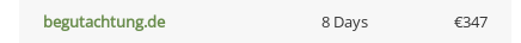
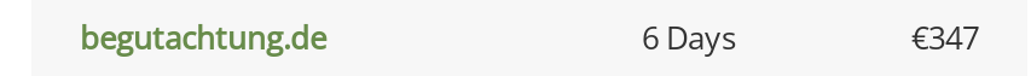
- 8 Days
+ 6 Days
